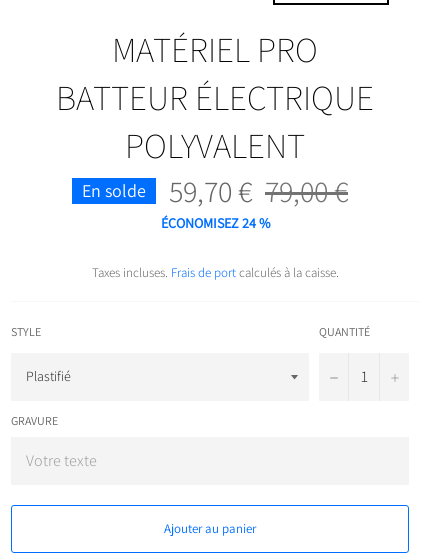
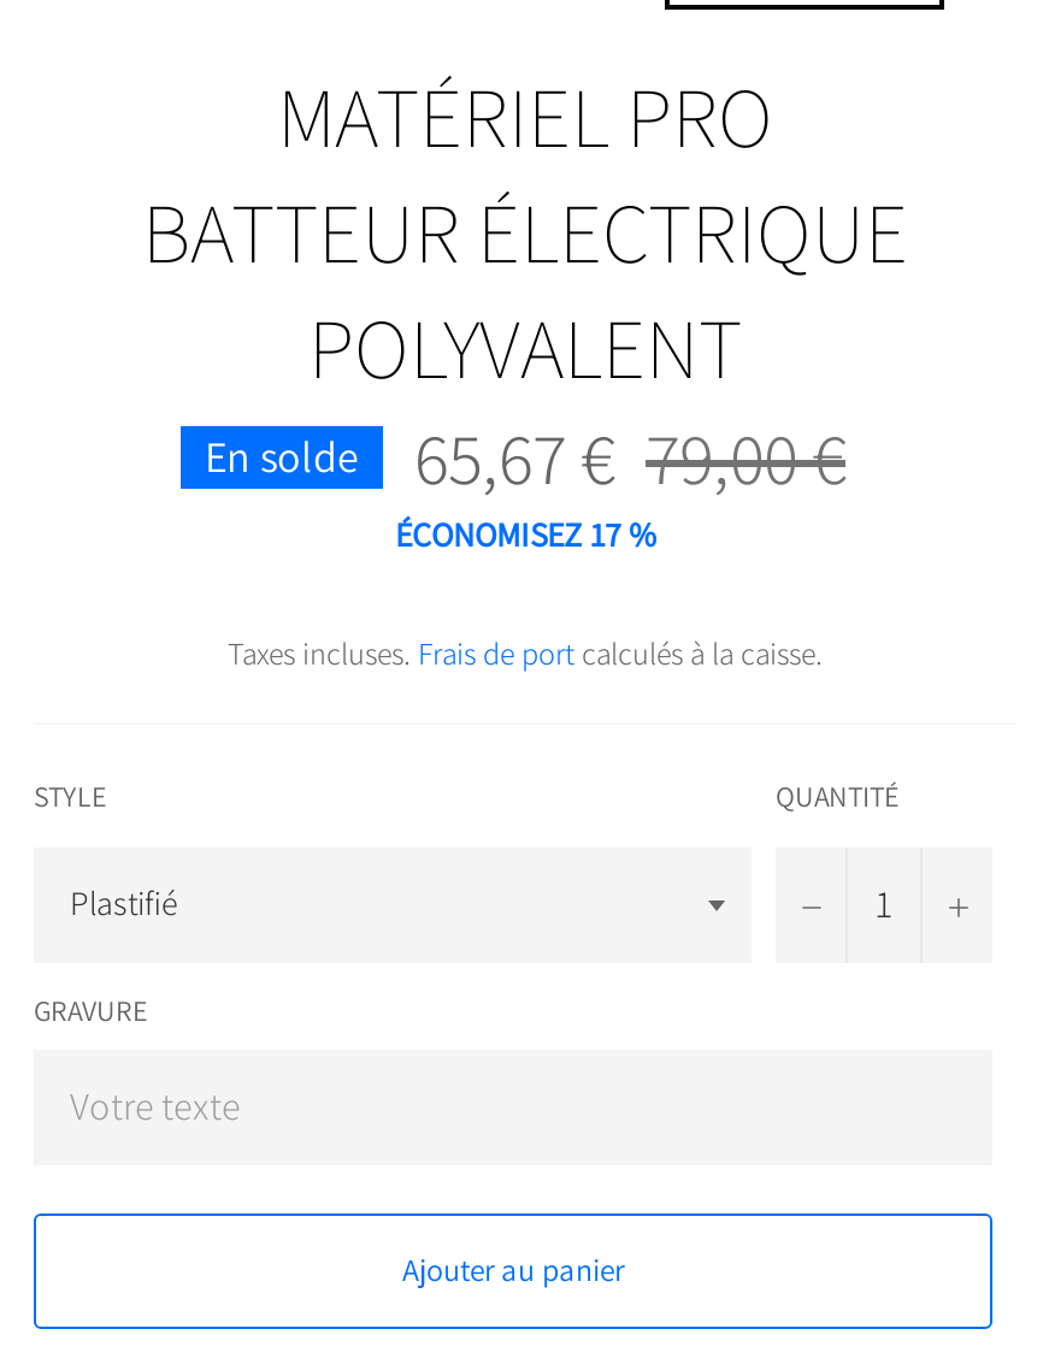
- 59,70 €
+ 65,67 €

- ÉCONOMISEZ 24%
+ ÉCONOMISEZ 17%
